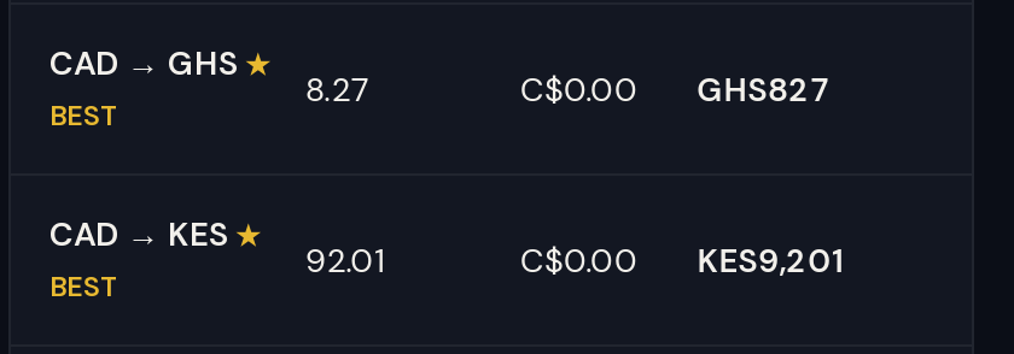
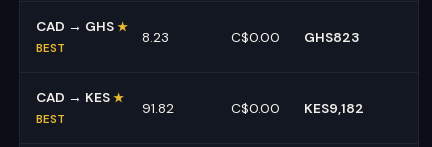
- 8.27
+ 8.23

- C$0.00 GHS827
+ C$0.00 GHS823

- 92.01
+ 91.82

- C$0.00 KES9,201
+ C$0.00 KES9,182
